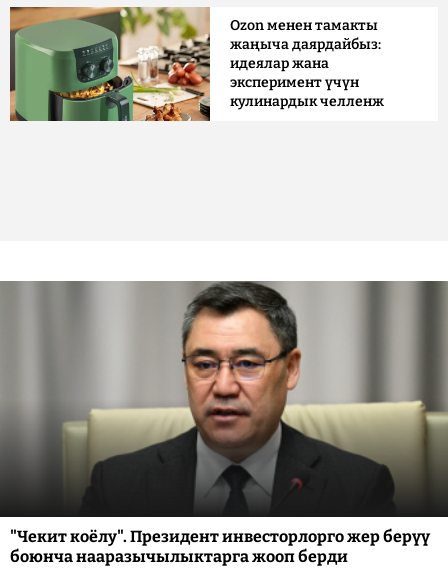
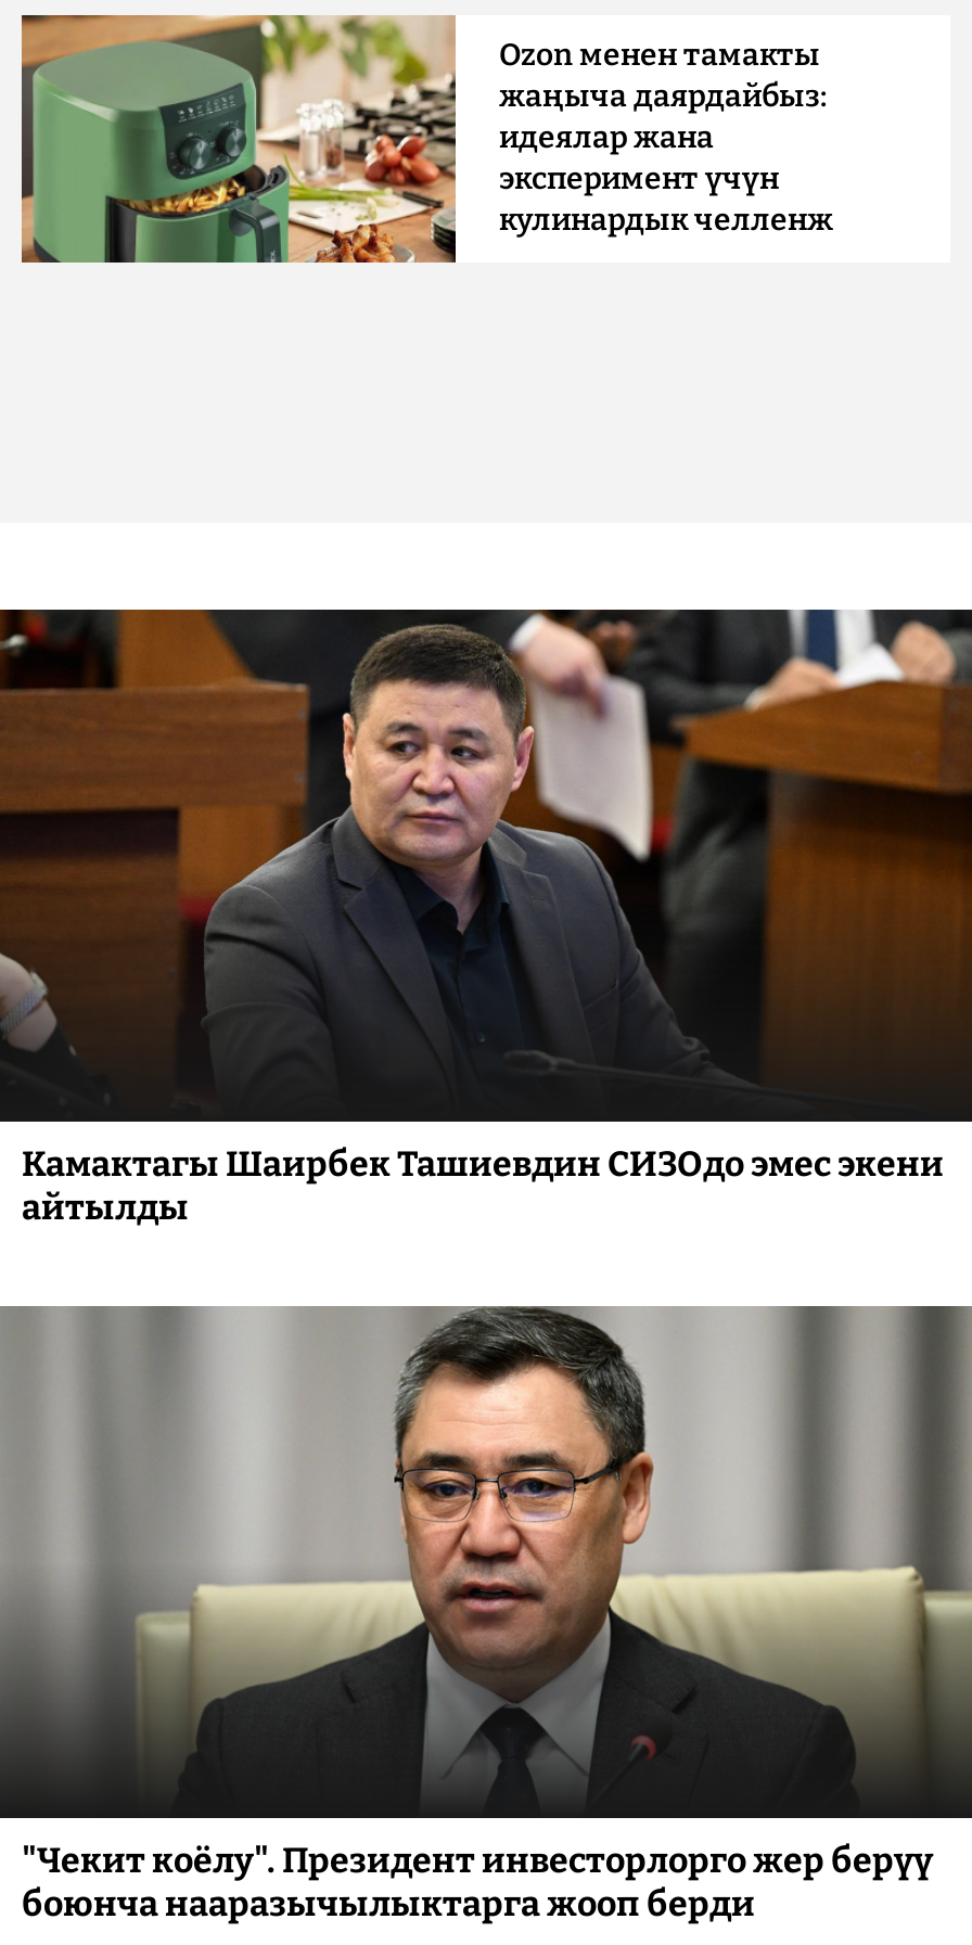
+ [image]
+ Камактагы Шаирбек Ташиевдин СИЗОдо эмес экени
+ айтылды
